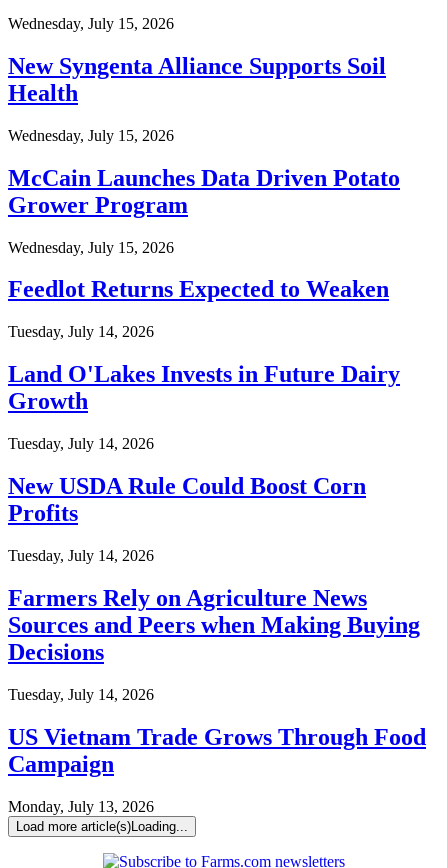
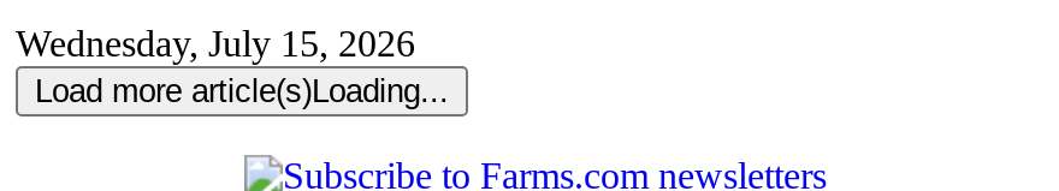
- New Syngenta Alliance Supports Soil
- Health
- Wednesday, July 15, 2026
- McCain Launches Data Driven Potato
- Grower Program
- Wednesday, July 15, 2026
- Feedlot Returns Expected to Weaken
- Tuesday, July 14, 2026
- Land O'Lakes Invests in Future Dairy
- Growth
- Tuesday, July 14, 2026
- New USDA Rule Could Boost Corn
- Profits
- Tuesday, July 14, 2026
- Farmers Rely on Agriculture News
- Sources and Peers when Making Buying
- Decisions
- Tuesday, July 14, 2026
- US Vietnam Trade Grows Through Food
- Campaign
- Monday, July 13, 2026
